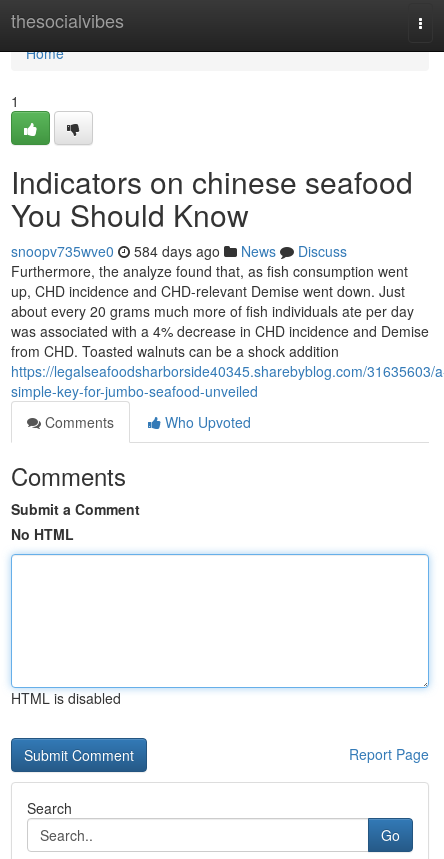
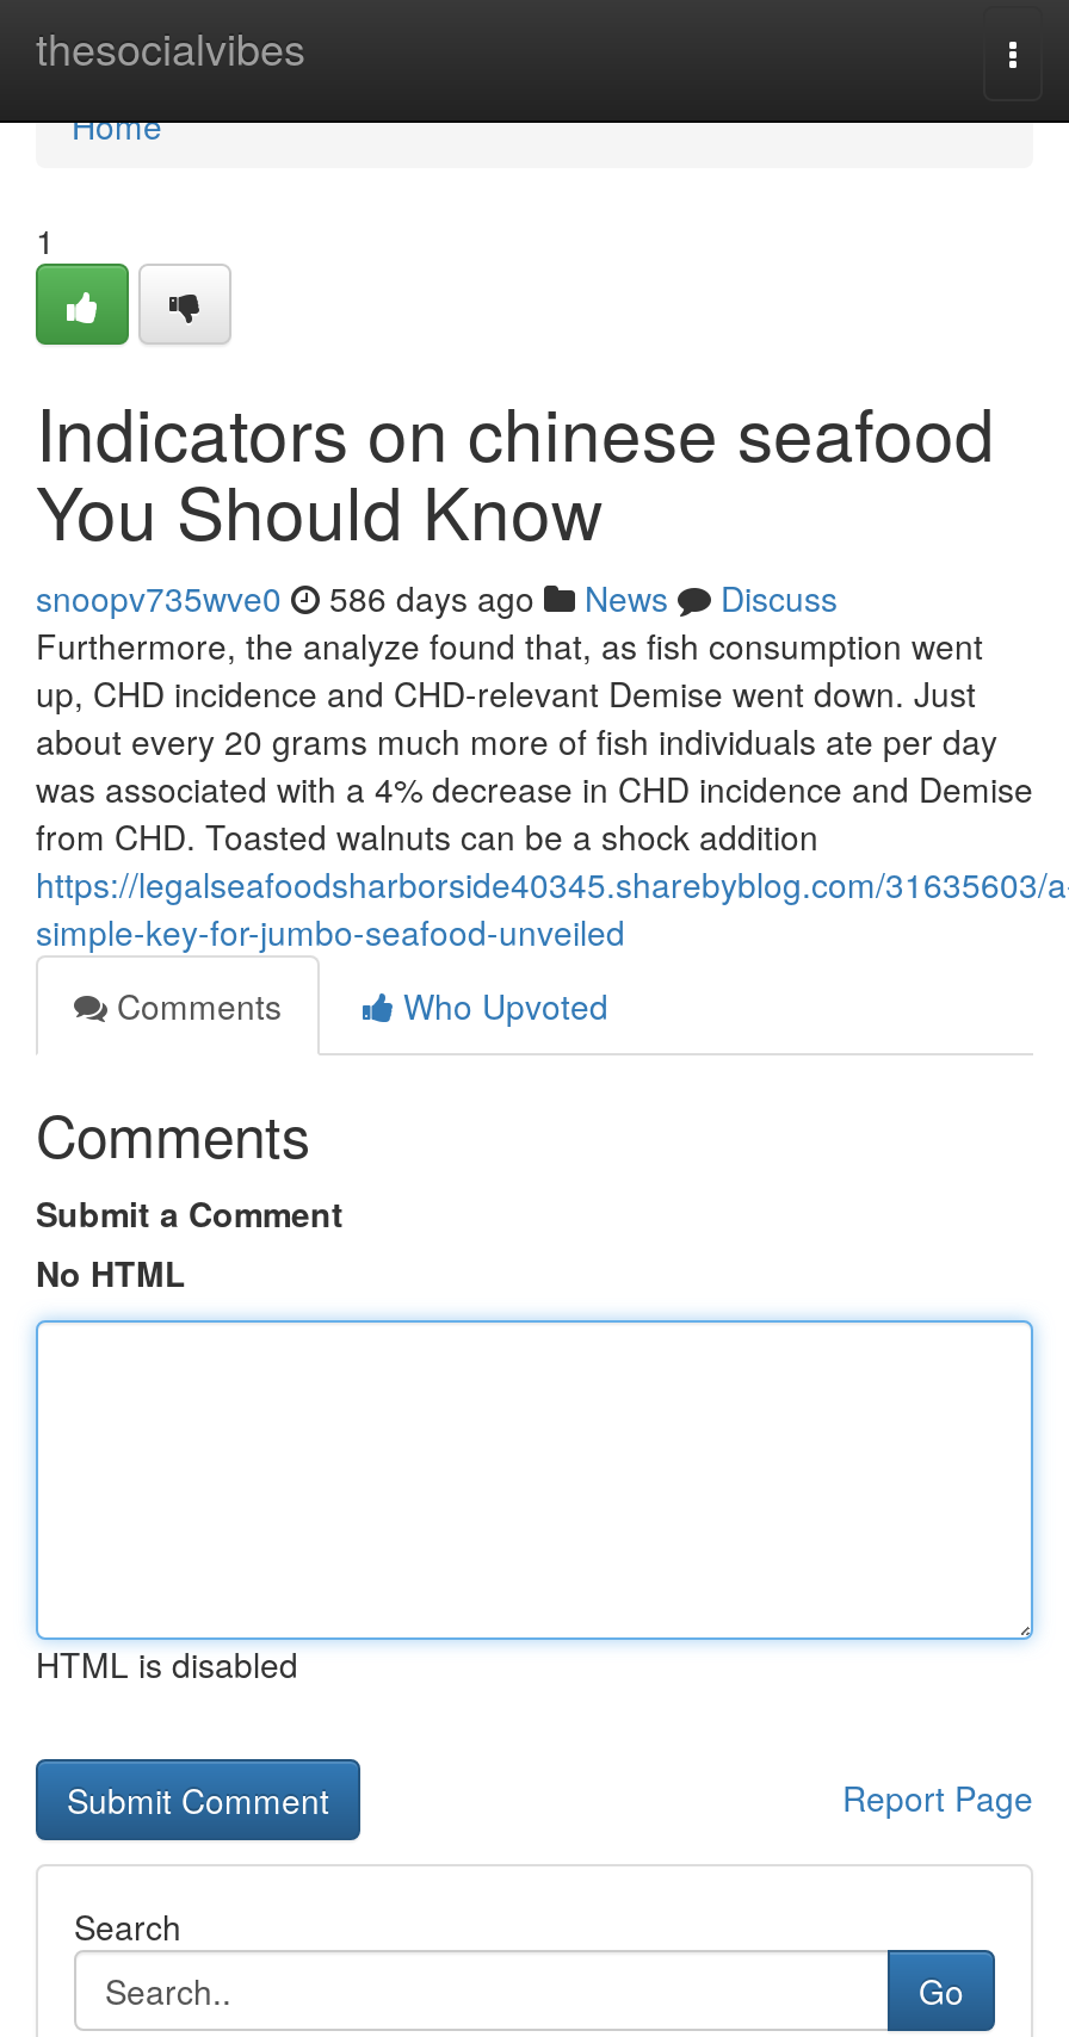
- snoopv735wve0 584 days ago News Discuss
+ snoopv735wve0 586 days ago News Discuss
